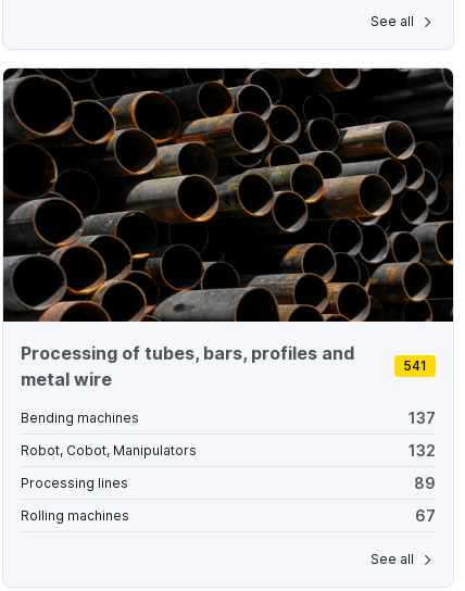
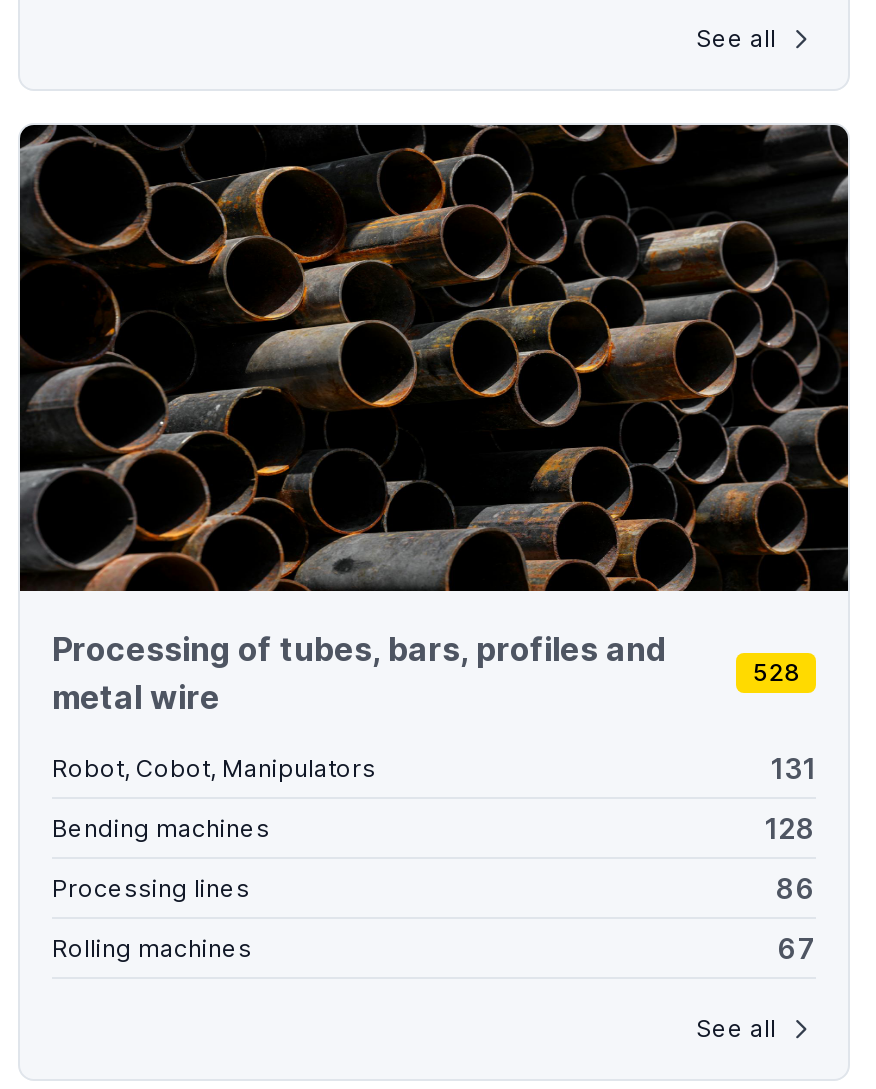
- 541
+ 528
+ 131

moved down: Bending machines

- 137
- 132
+ 128

moved up: Robot, Cobot, Manipulators

- 89
+ 86
